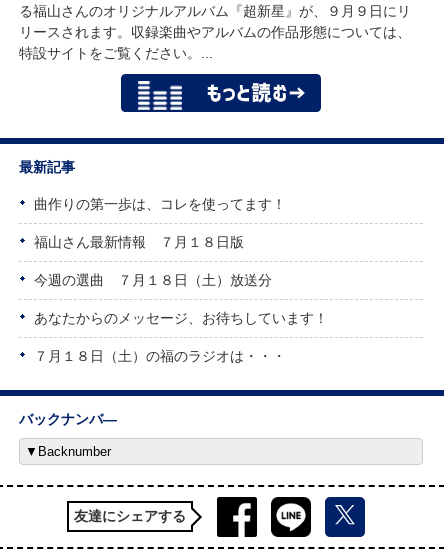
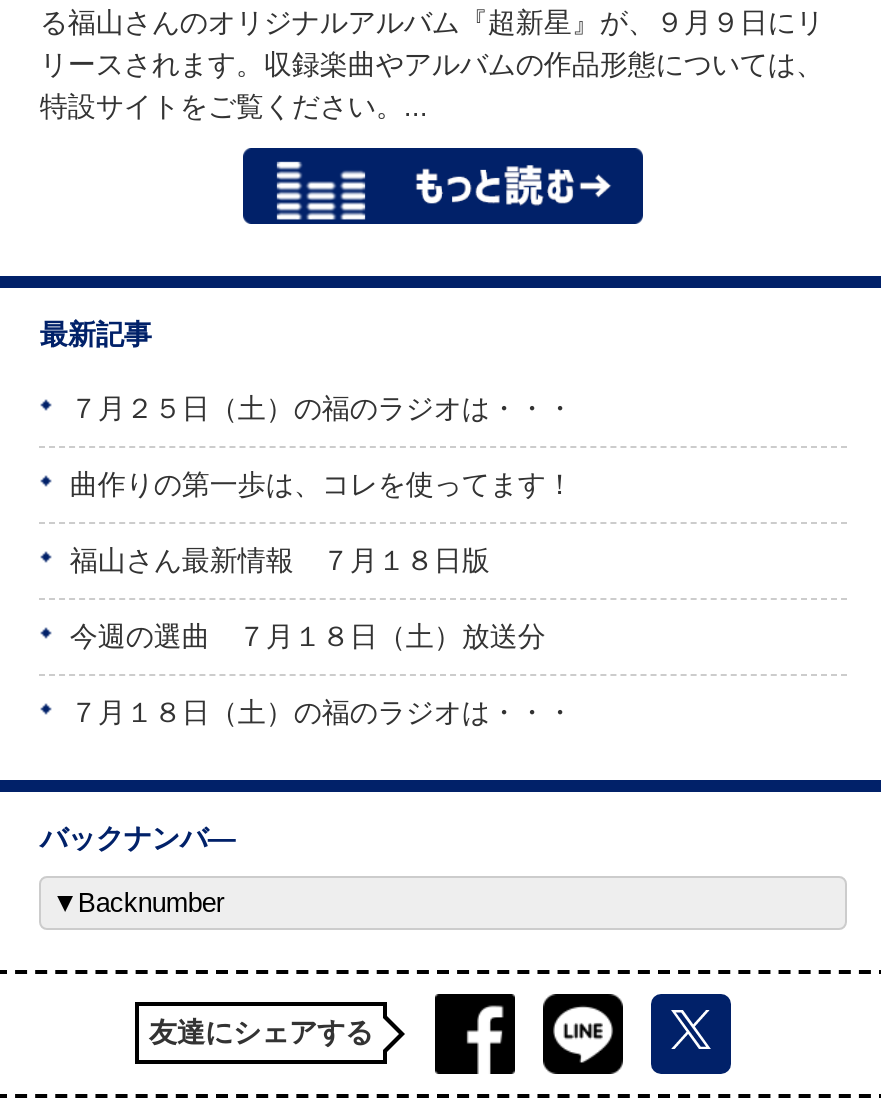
+ ７月２５日（土）の福のラジオは・・・

moved down: 曲作りの第一歩は、コレを使ってます！ | 福山さん最新情報 ７月１８日版 | 今週の選曲 ７月１８日（土）放送分

- あなたからのメッセージ、お待ちしています！
